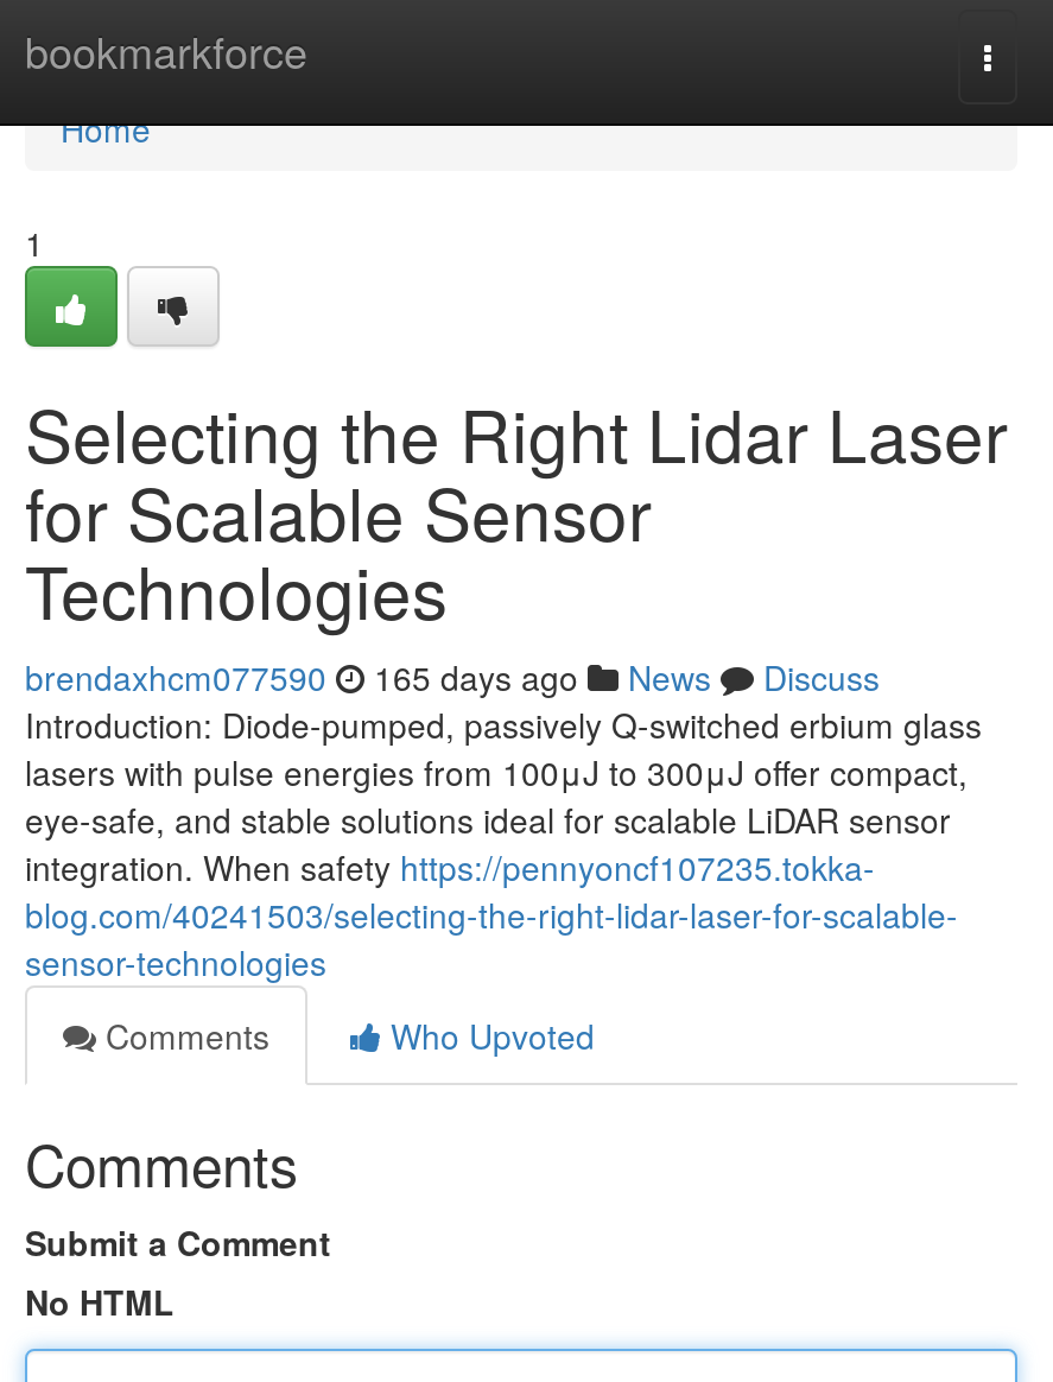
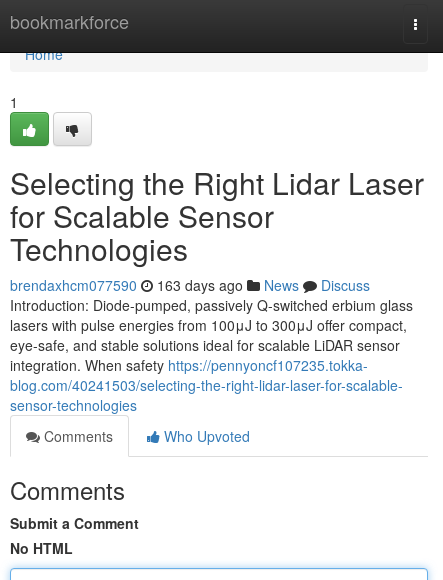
- brendaxhcm077590 165 days ago News Discuss
+ brendaxhcm077590 163 days ago News Discuss
